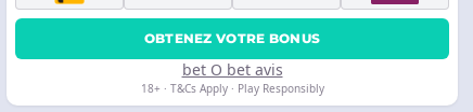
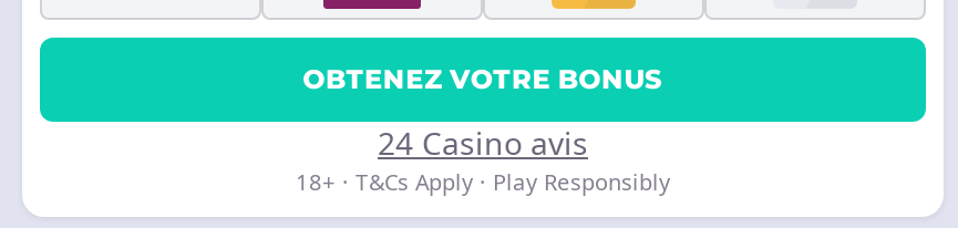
- bet O bet avis
+ 24 Casino avis
